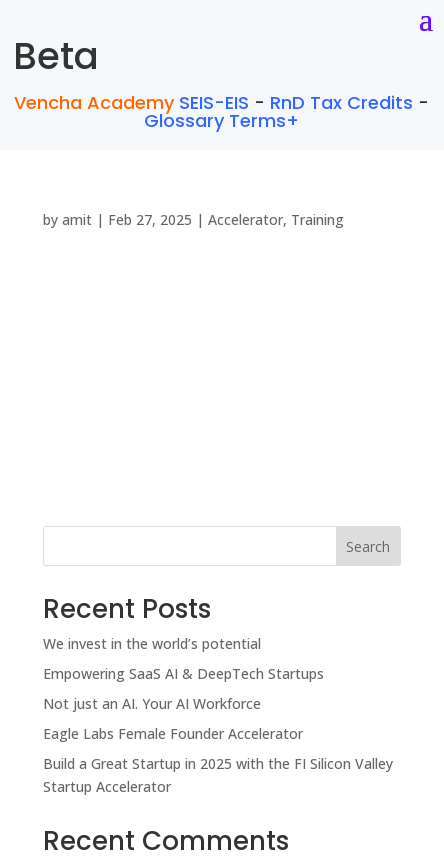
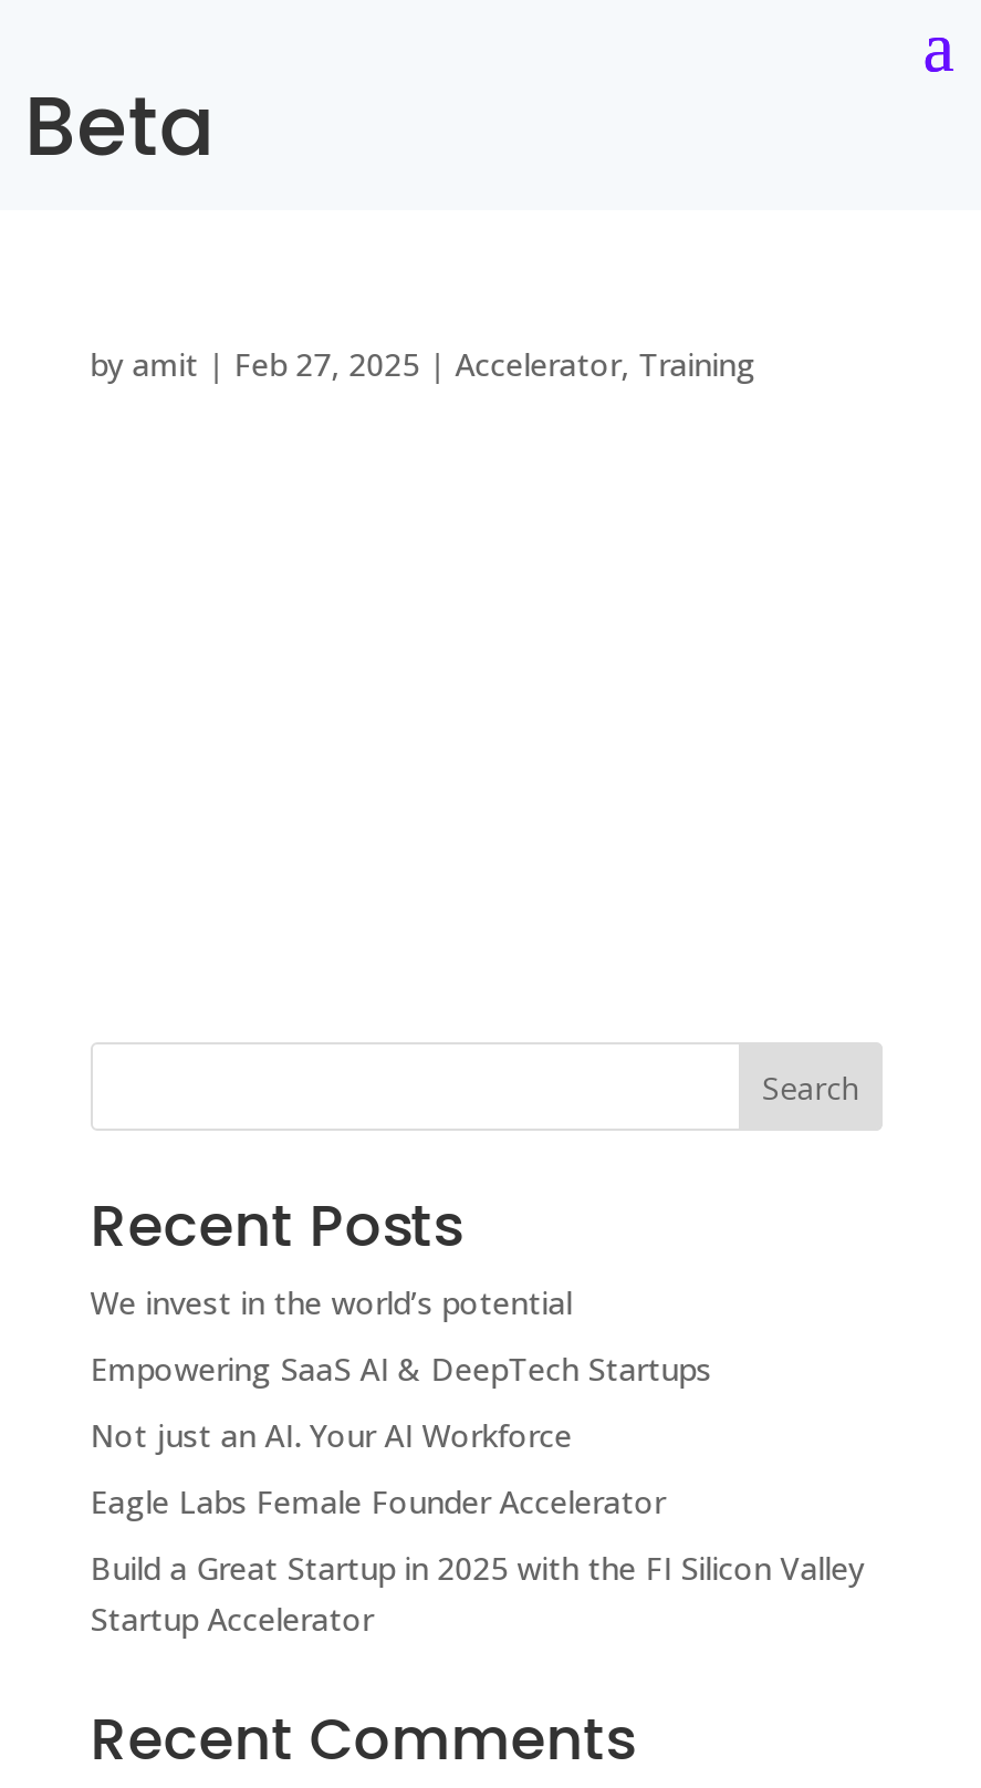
- Vencha Academy SEIS-EIS - RnD Tax Credits -
- Glossary Terms+
